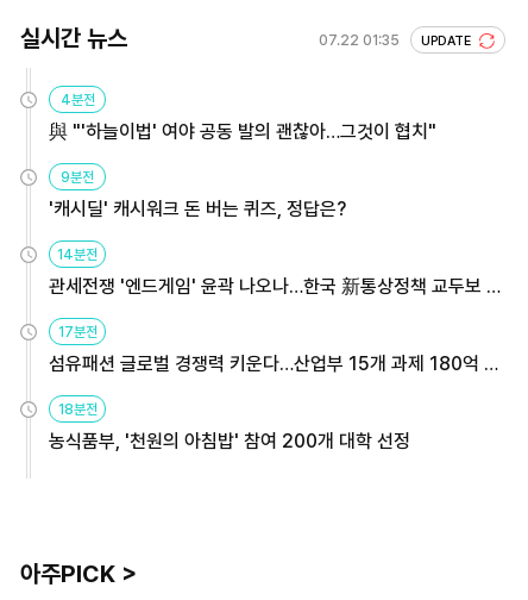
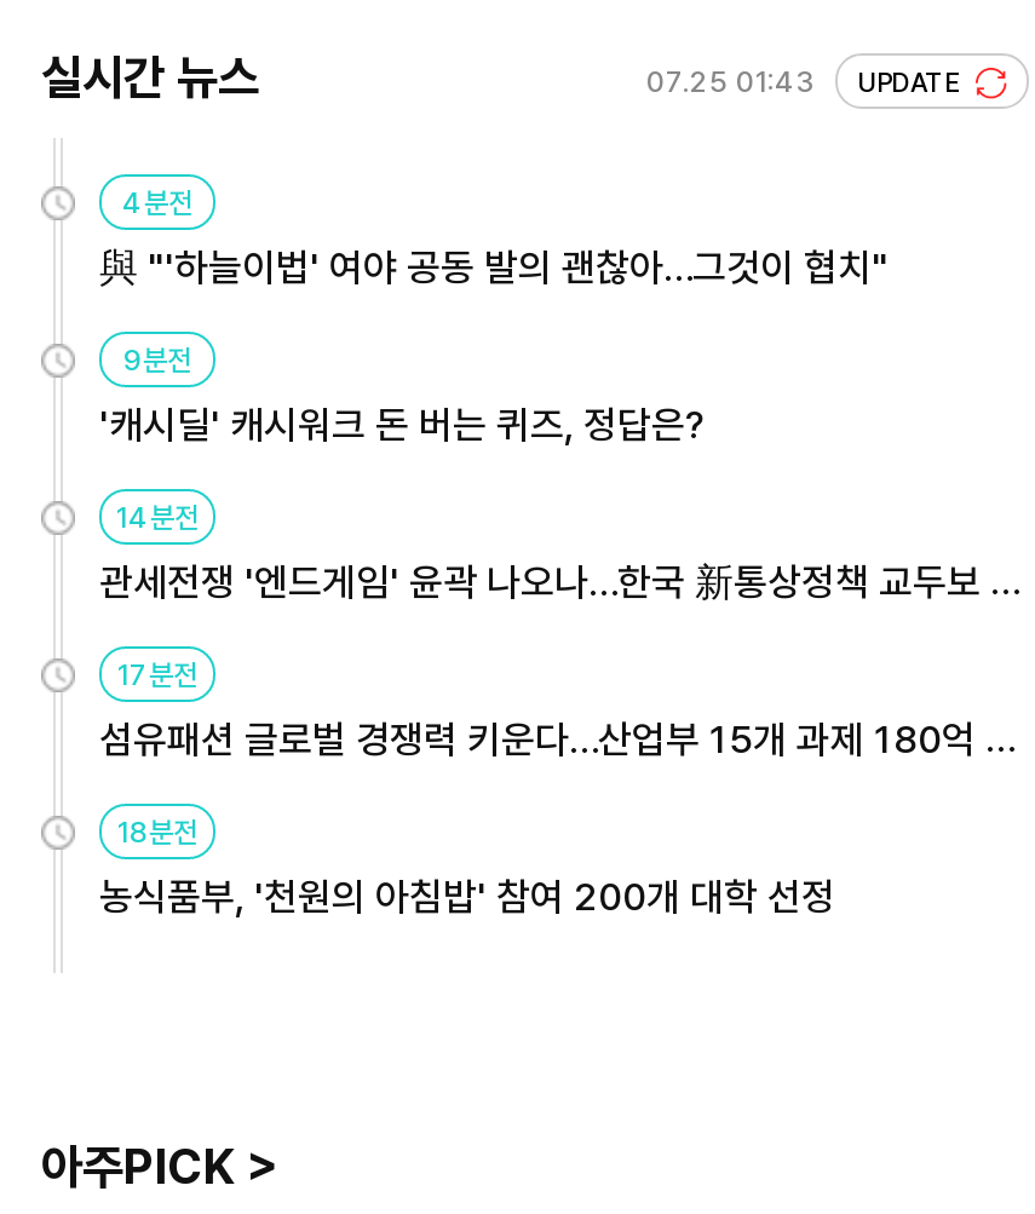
- 07.22 01:35 UPDATE
+ 07.25 01:43 UPDATE
